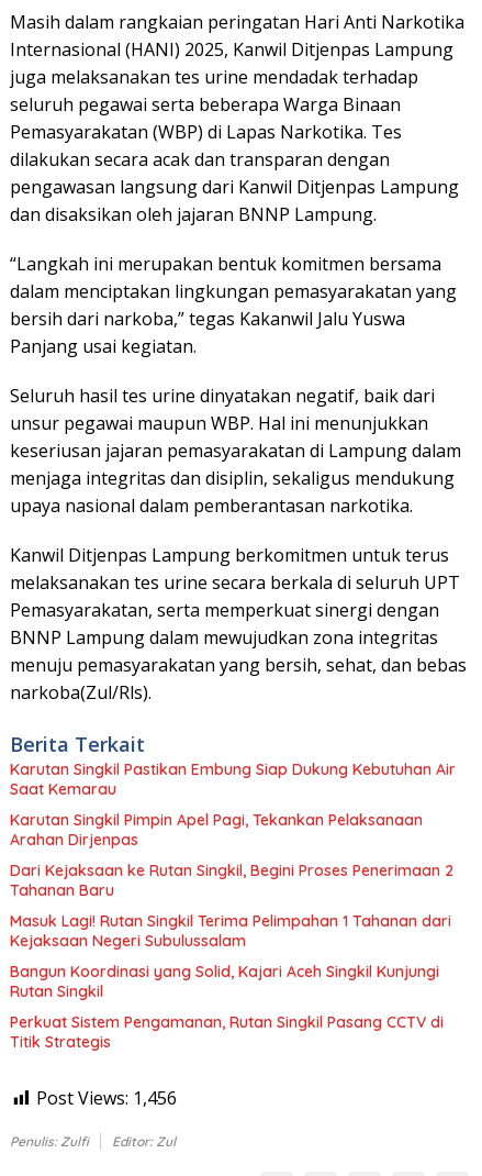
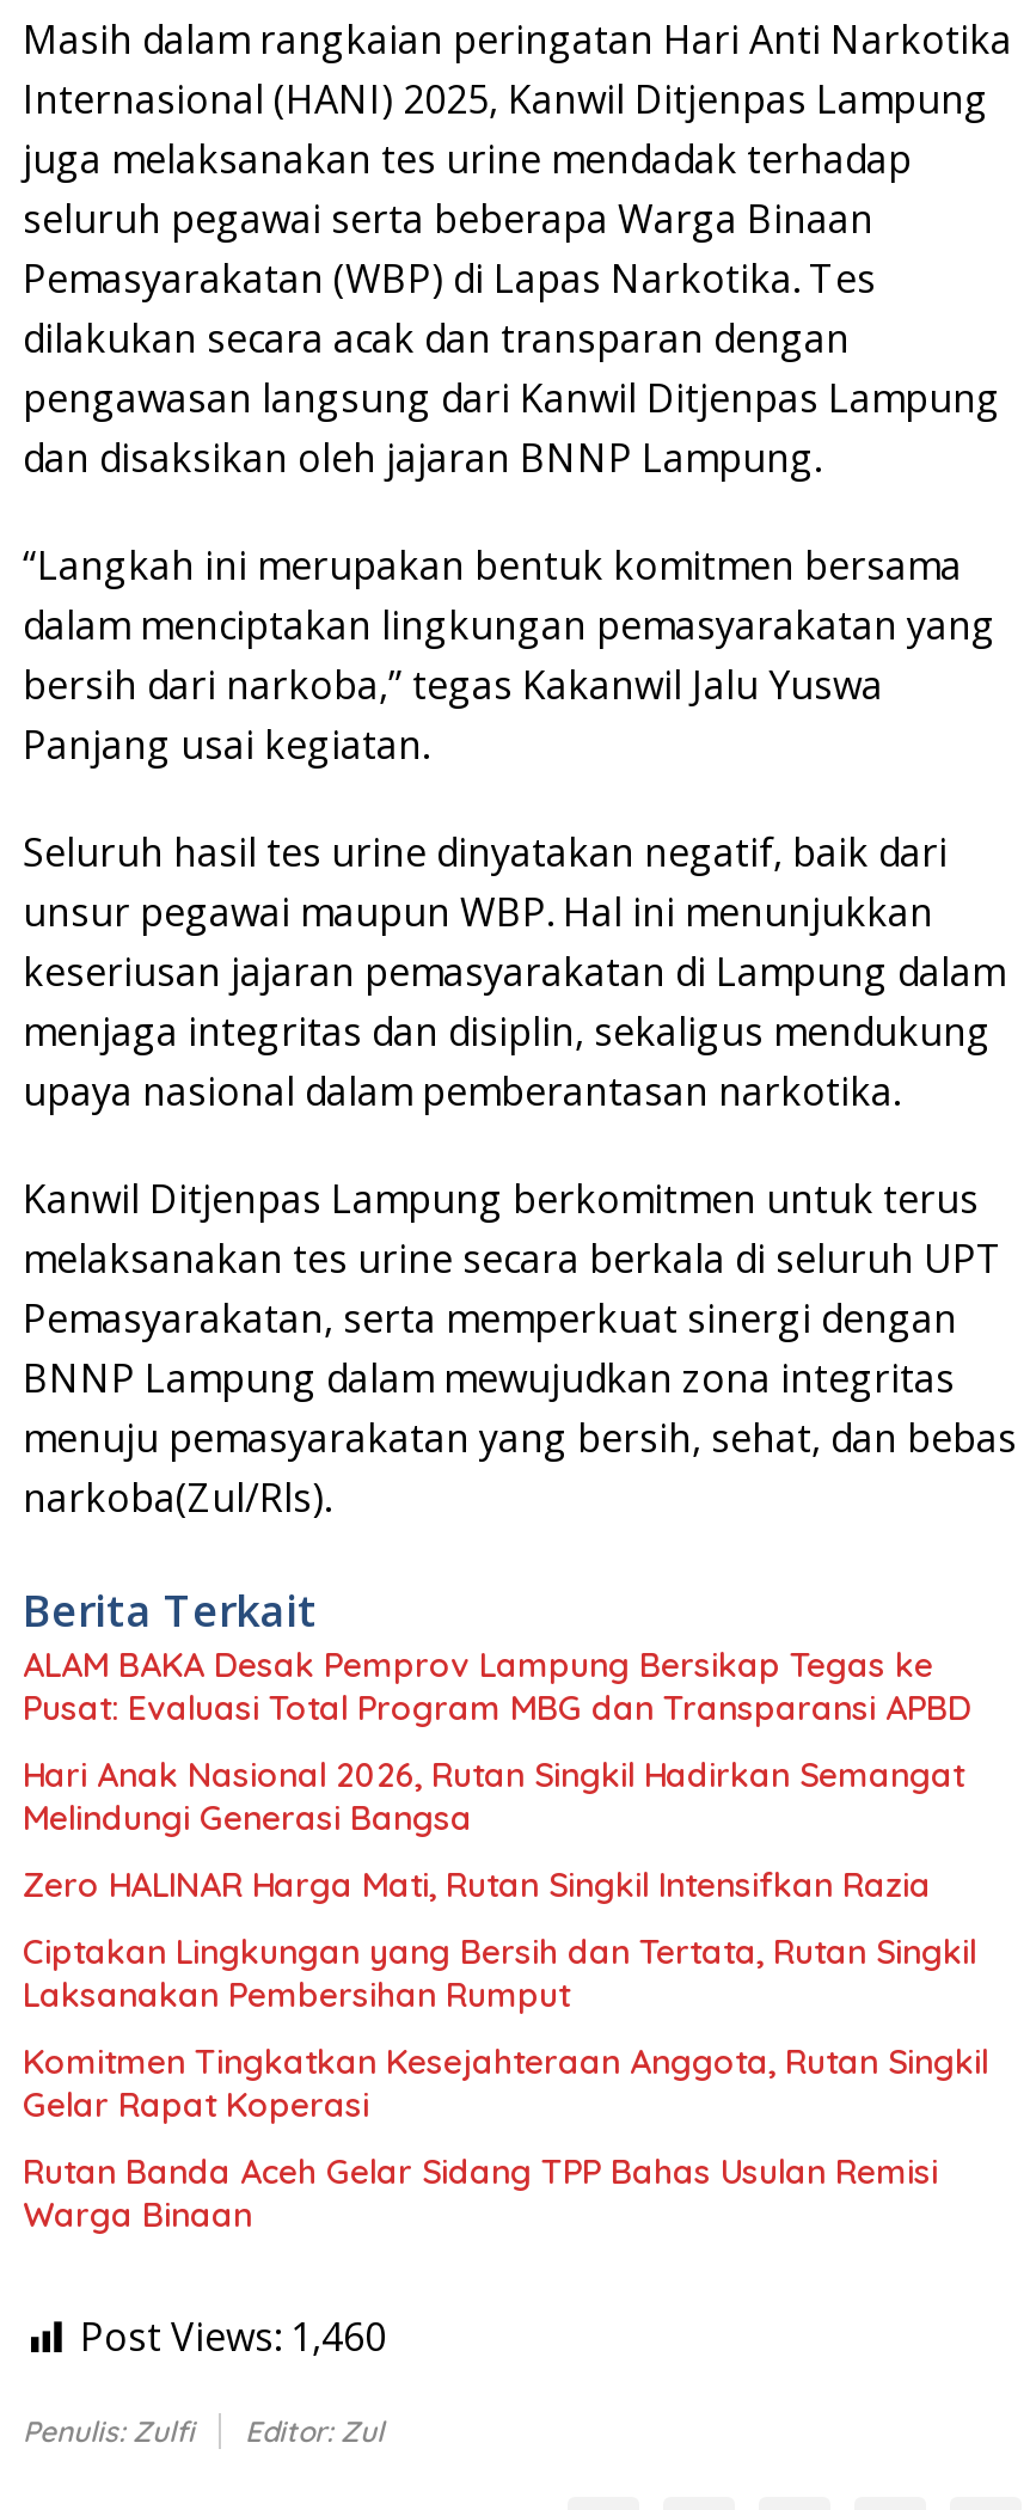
- Karutan Singkil Pastikan Embung Siap Dukung Kebutuhan Air
- Saat Kemarau
+ ALAM BAKA Desak Pemprov Lampung Bersikap Tegas ke
+ Pusat: Evaluasi Total Program MBG dan Transparansi APBD

- Karutan Singkil Pimpin Apel Pagi, Tekankan Pelaksanaan
- Arahan Dirjenpas
+ Hari Anak Nasional 2026, Rutan Singkil Hadirkan Semangat
+ Melindungi Generasi Bangsa

- Dari Kejaksaan ke Rutan Singkil, Begini Proses Penerimaan 2
- Tahanan Baru
+ Zero HALINAR Harga Mati, Rutan Singkil Intensifkan Razia

- Masuk Lagi! Rutan Singkil Terima Pelimpahan 1 Tahanan dari
- Kejaksaan Negeri Subulussalam
+ Ciptakan Lingkungan yang Bersih dan Tertata, Rutan Singkil
+ Laksanakan Pembersihan Rumput

- Bangun Koordinasi yang Solid, Kajari Aceh Singkil Kunjungi
- Rutan Singkil
+ Komitmen Tingkatkan Kesejahteraan Anggota, Rutan Singkil
+ Gelar Rapat Koperasi

- Perkuat Sistem Pengamanan, Rutan Singkil Pasang CCTV di
- Titik Strategis
+ Rutan Banda Aceh Gelar Sidang TPP Bahas Usulan Remisi
+ Warga Binaan

- Post Views: 1,456
+ Post Views: 1,460
